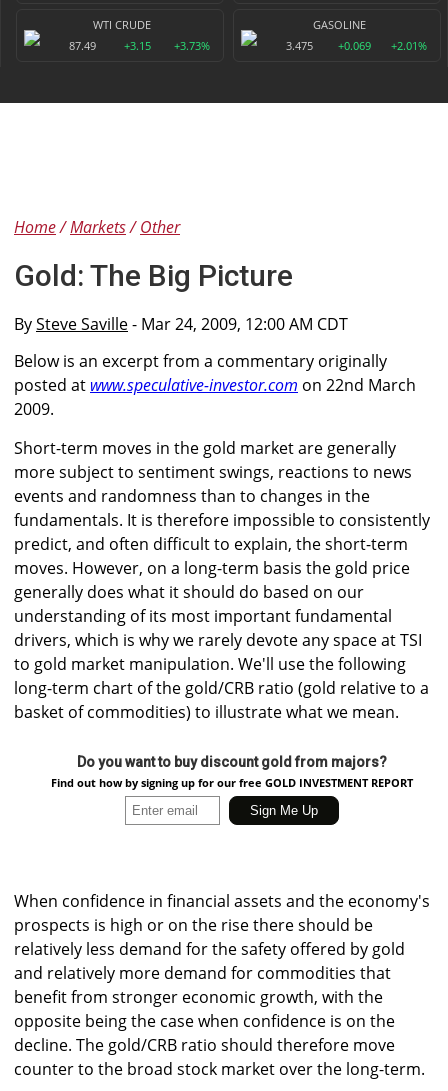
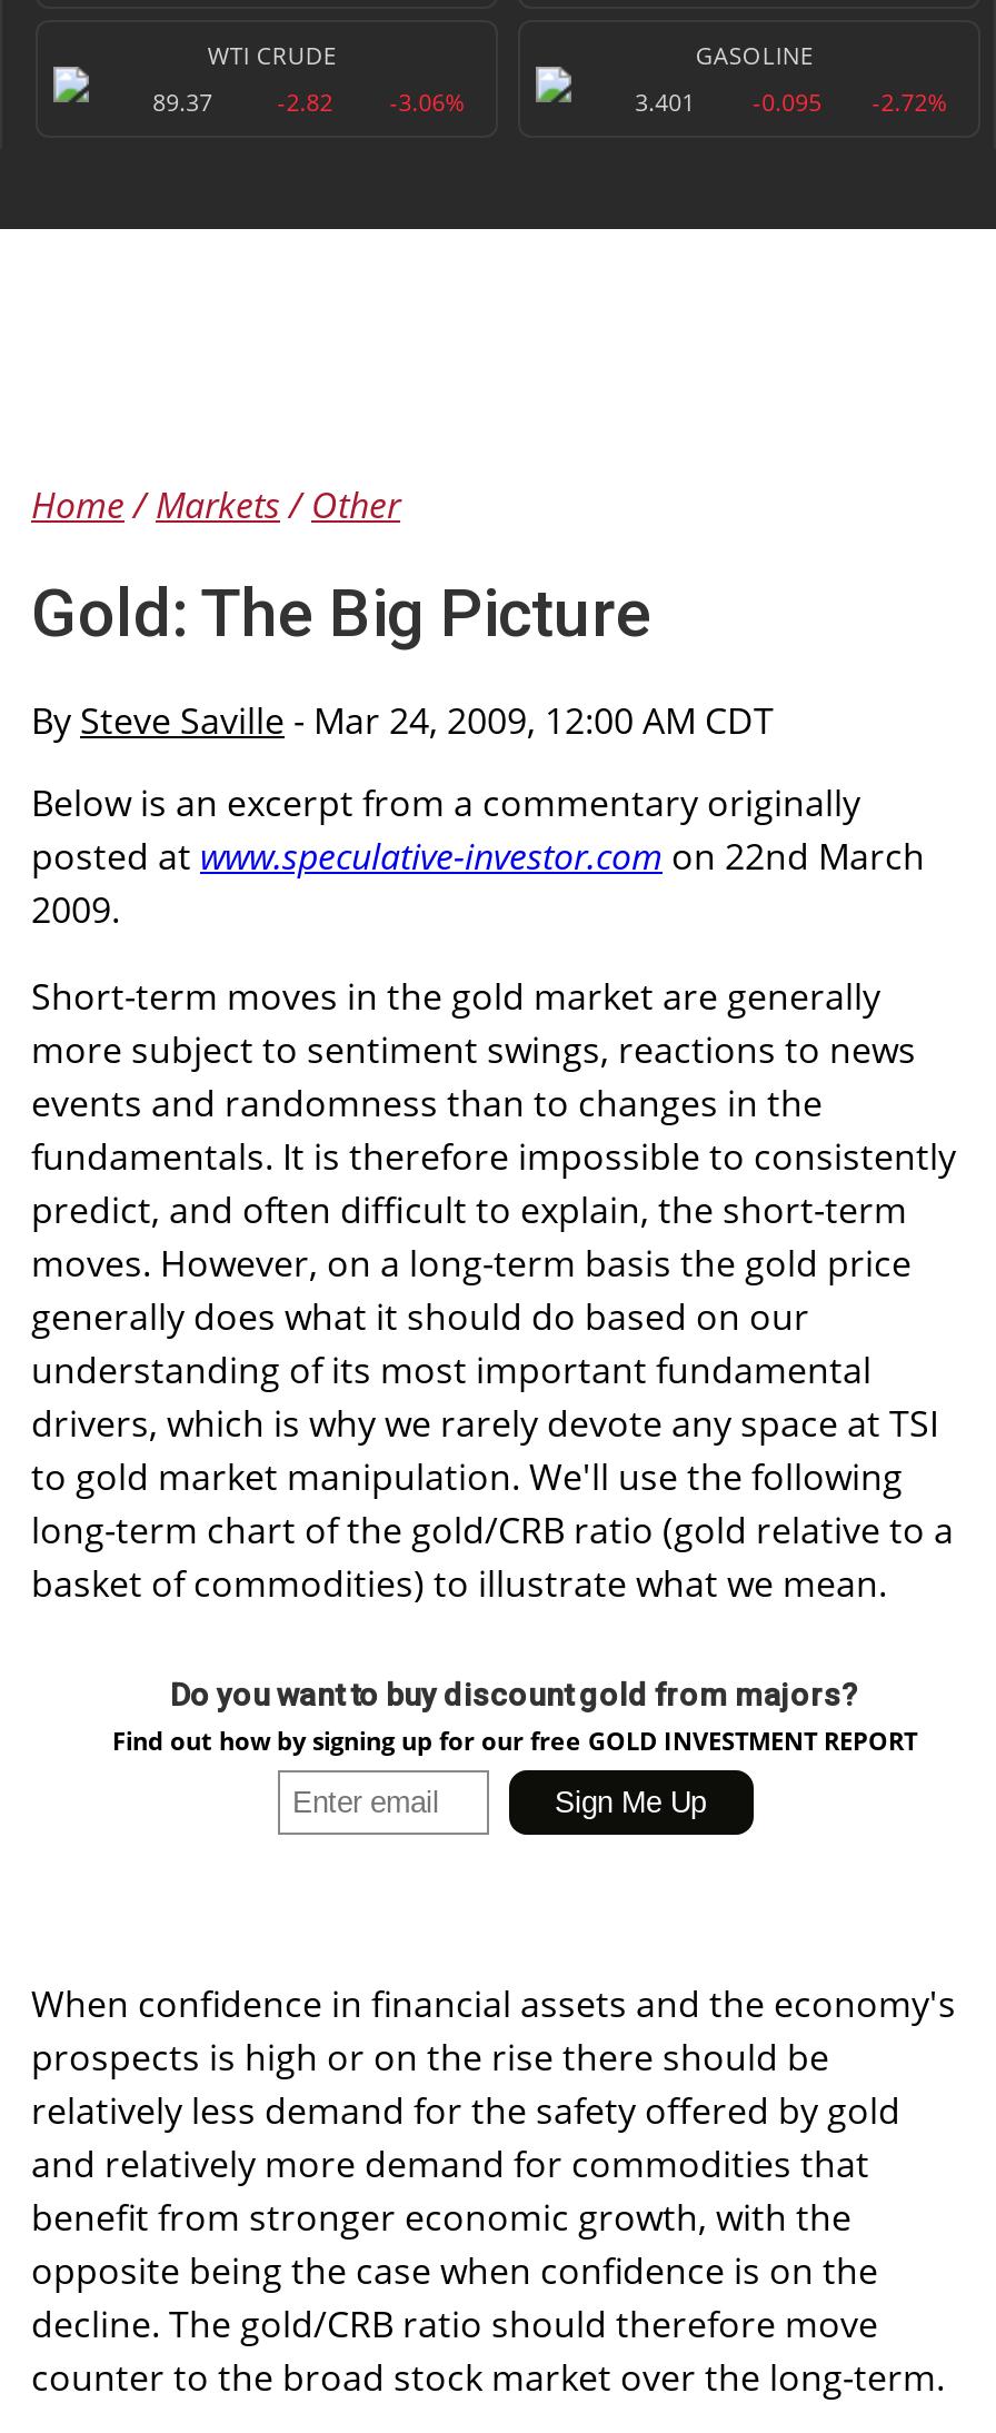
- 87.49
+ 89.37

- +3.15
+ -2.82

- +3.73%
+ -3.06%

- 3.475
+ 3.401

- +0.069
+ -0.095

- +2.01%
+ -2.72%
